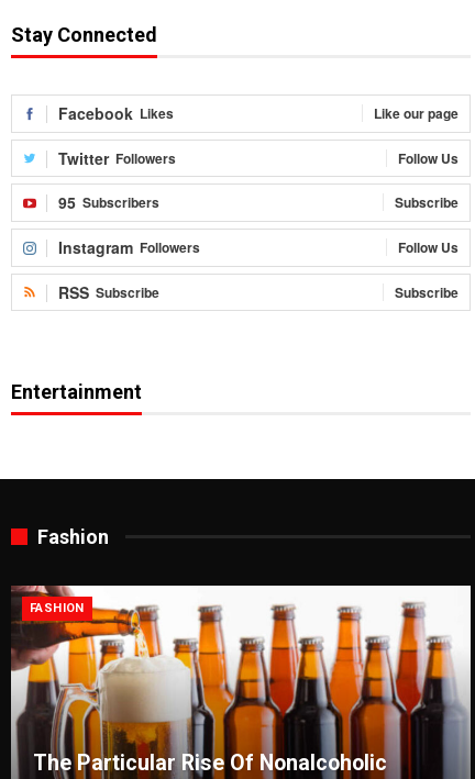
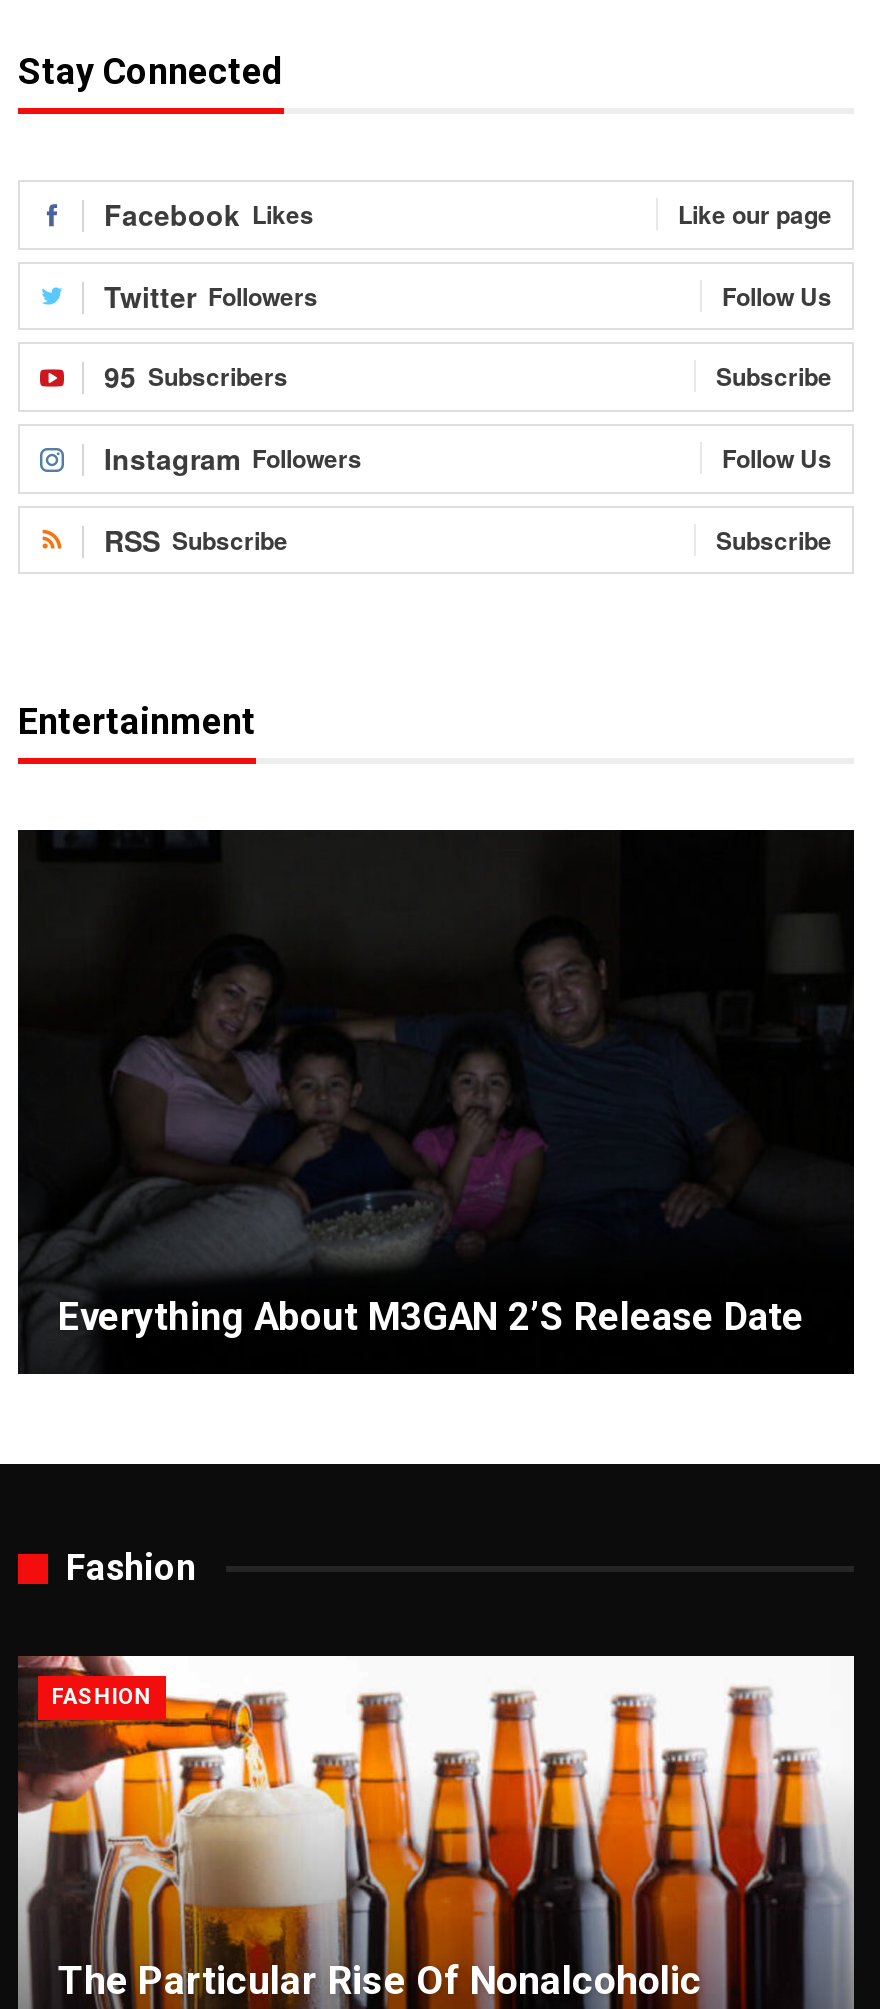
+ [image]
+ Everything About M3GAN 2’s Release Date
